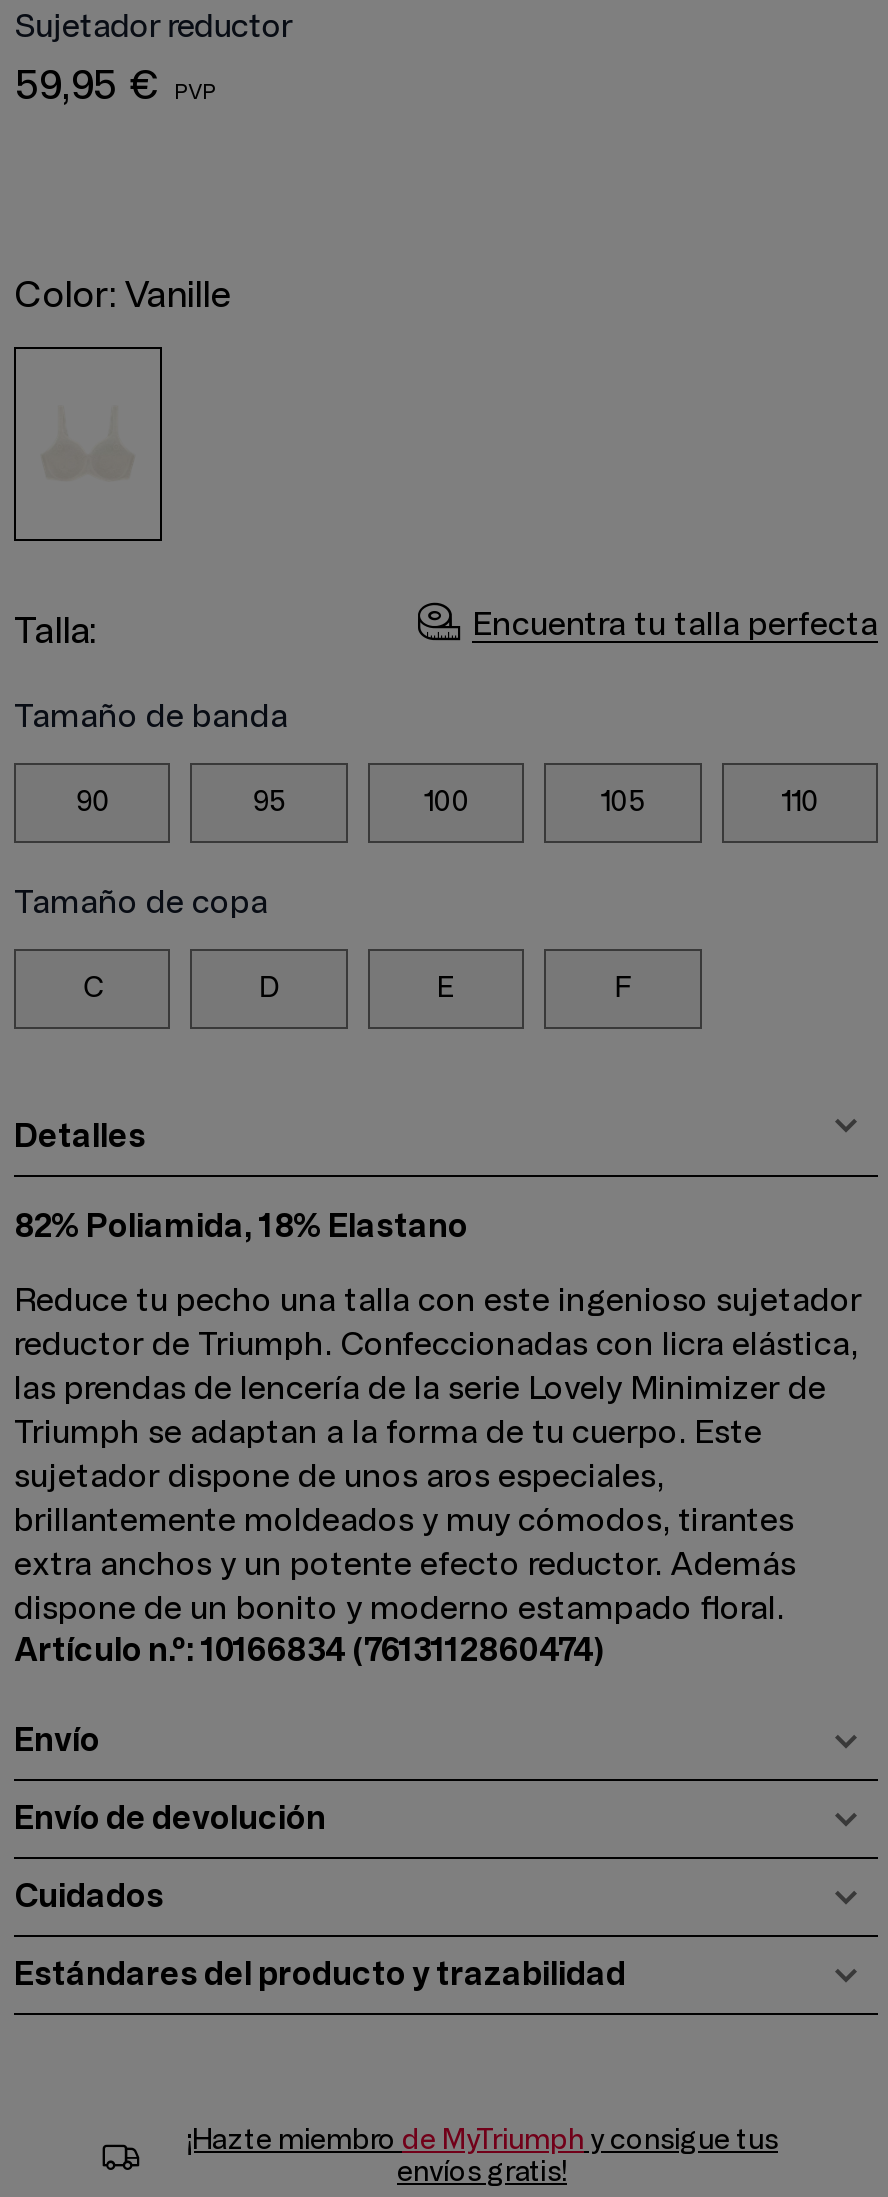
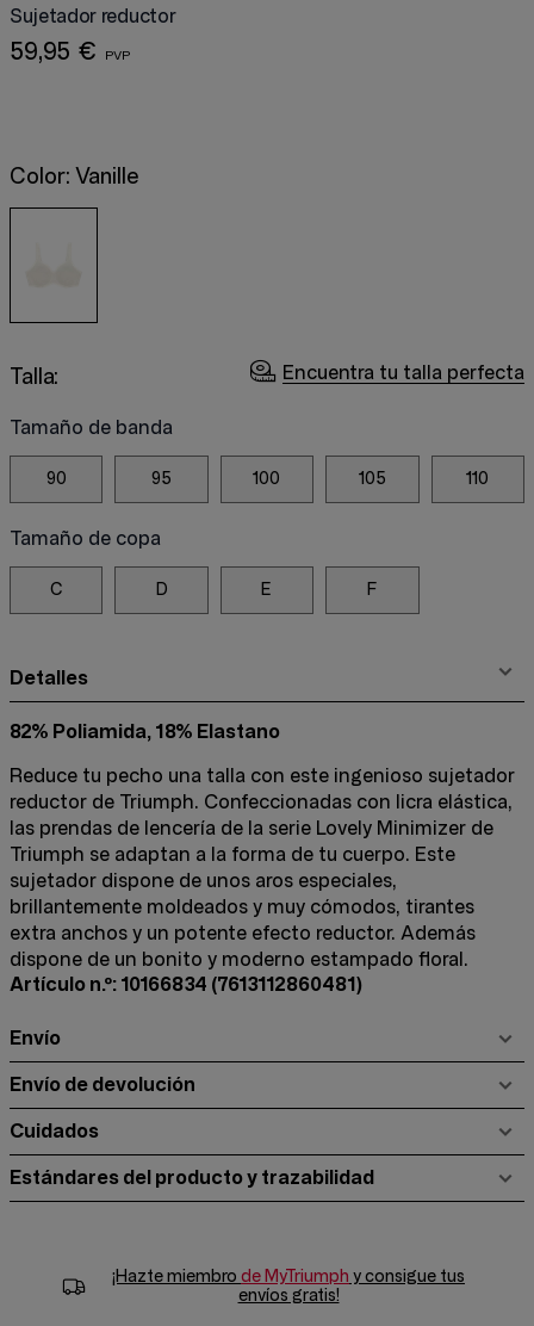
- Artículo n.º: 10166834 (7613112860474)
+ Artículo n.º: 10166834 (7613112860481)
